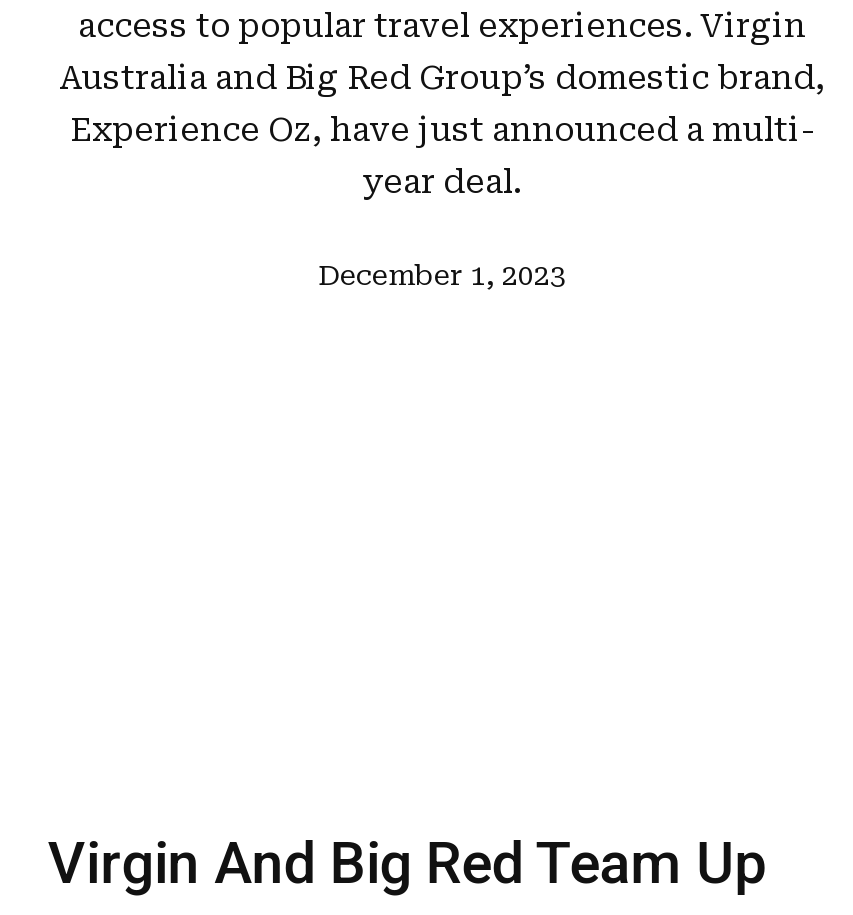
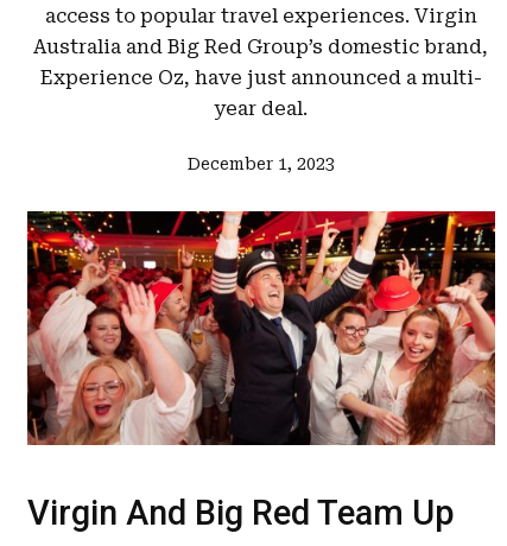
+ [image]
